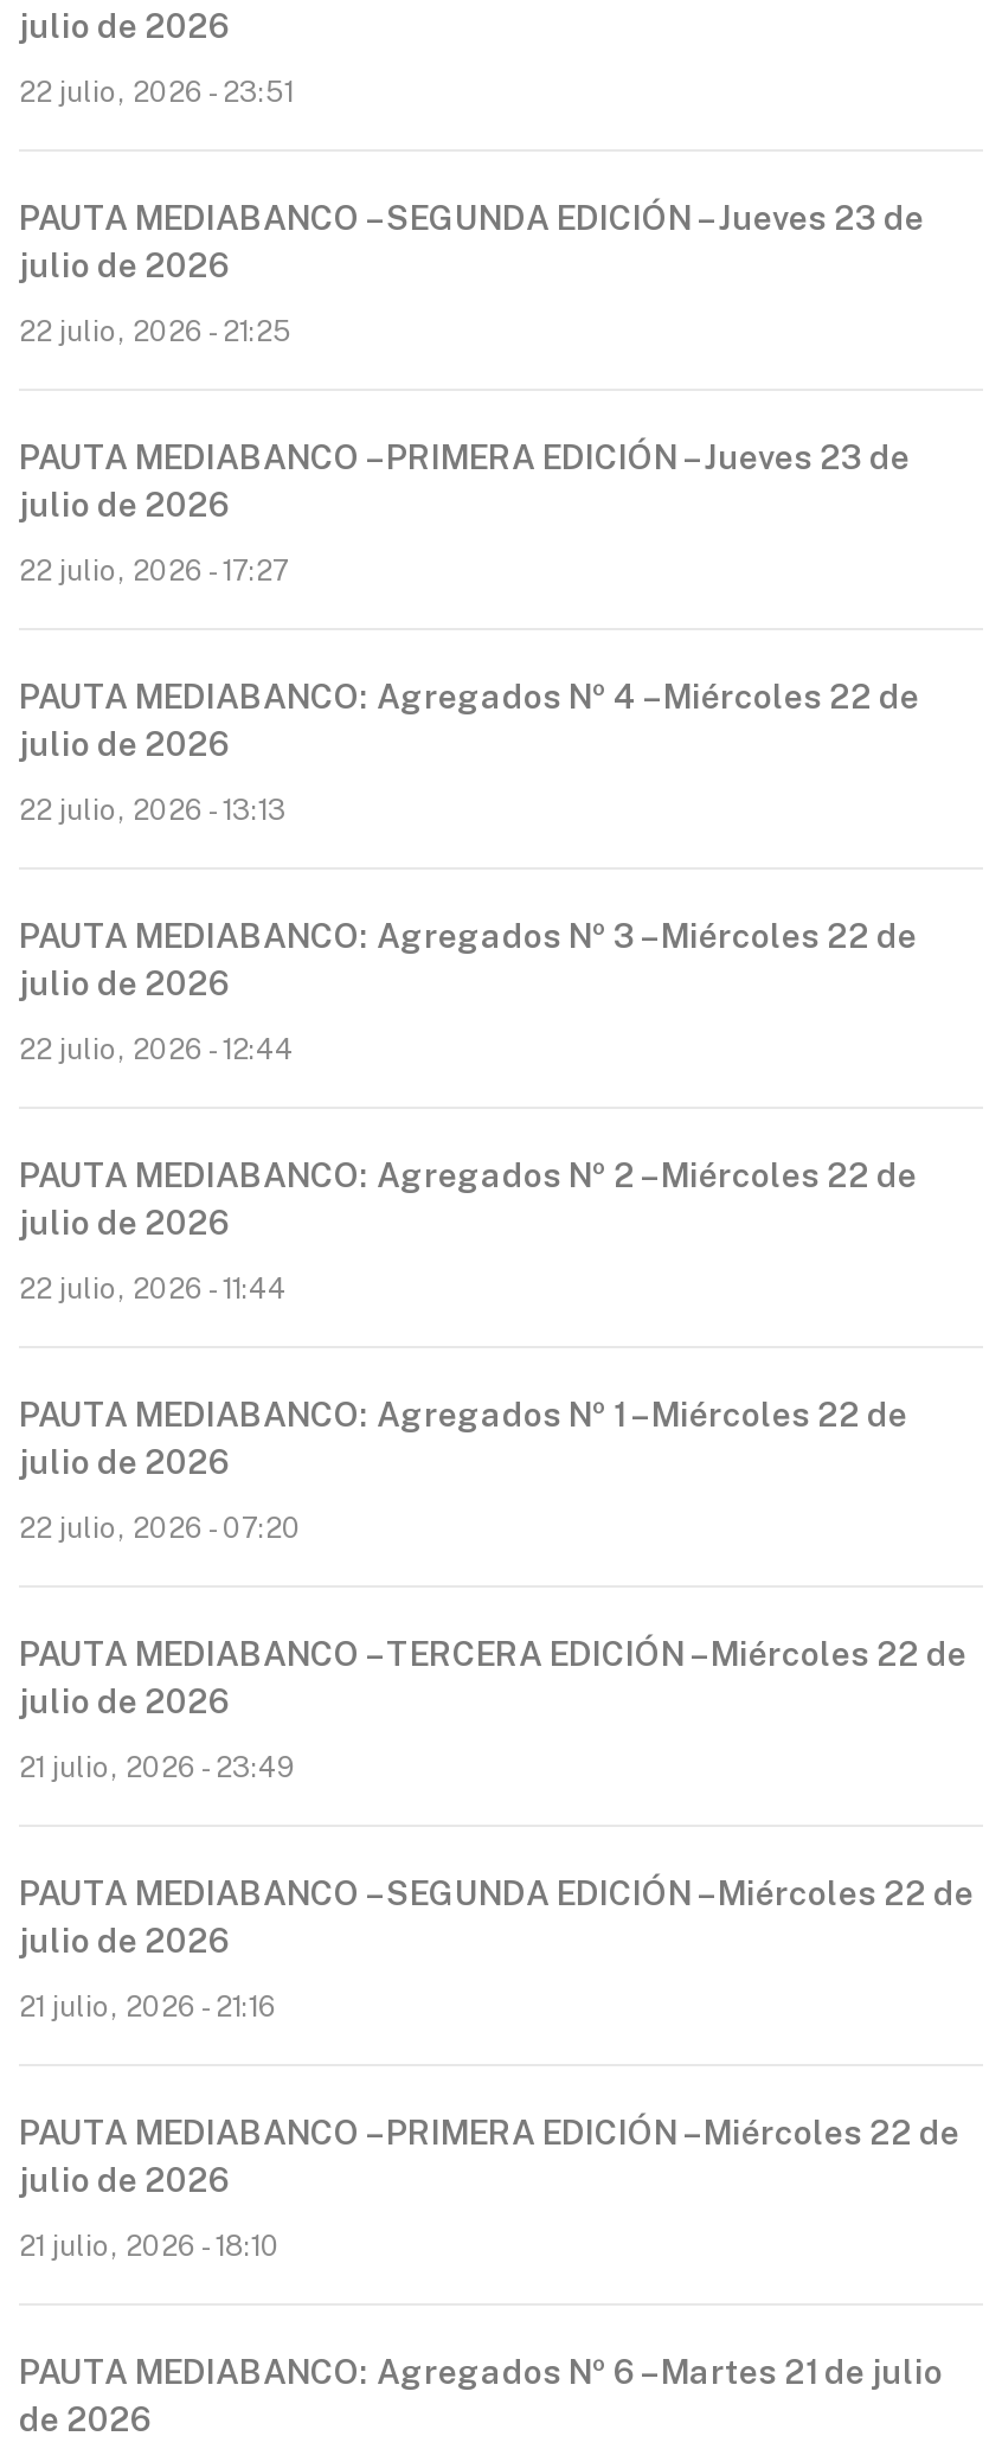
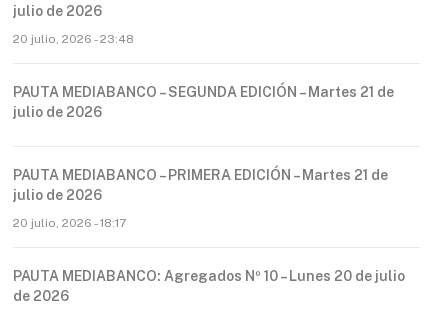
- 22 julio, 2026 - 23:51
+ 20 julio, 2026 - 23:48

- PAUTA MEDIABANCO – SEGUNDA EDICIÓN – Jueves 23 de
+ PAUTA MEDIABANCO – SEGUNDA EDICIÓN – Martes 21 de

- 22 julio, 2026 - 21:25
- PAUTA MEDIABANCO – PRIMERA EDICIÓN – Jueves 23 de
+ PAUTA MEDIABANCO – PRIMERA EDICIÓN – Martes 21 de

- 22 julio, 2026 - 17:27
- PAUTA MEDIABANCO: Agregados Nº 4 – Miércoles 22 de
- julio de 2026
- 22 julio, 2026 - 13:13
- PAUTA MEDIABANCO: Agregados Nº 3 – Miércoles 22 de
- julio de 2026
- 22 julio, 2026 - 12:44
- PAUTA MEDIABANCO: Agregados Nº 2 – Miércoles 22 de
- julio de 2026
- 22 julio, 2026 - 11:44
- PAUTA MEDIABANCO: Agregados Nº 1 – Miércoles 22 de
- julio de 2026
- 22 julio, 2026 - 07:20
- PAUTA MEDIABANCO – TERCERA EDICIÓN – Miércoles 22 de
- julio de 2026
- 21 julio, 2026 - 23:49
- PAUTA MEDIABANCO – SEGUNDA EDICIÓN – Miércoles 22 de
- julio de 2026
- 21 julio, 2026 - 21:16
- PAUTA MEDIABANCO – PRIMERA EDICIÓN – Miércoles 22 de
- julio de 2026
- 21 julio, 2026 - 18:10
- PAUTA MEDIABANCO: Agregados Nº 6 – Martes 21 de julio
+ 20 julio, 2026 - 18:17
+ PAUTA MEDIABANCO: Agregados Nº 10 – Lunes 20 de julio
